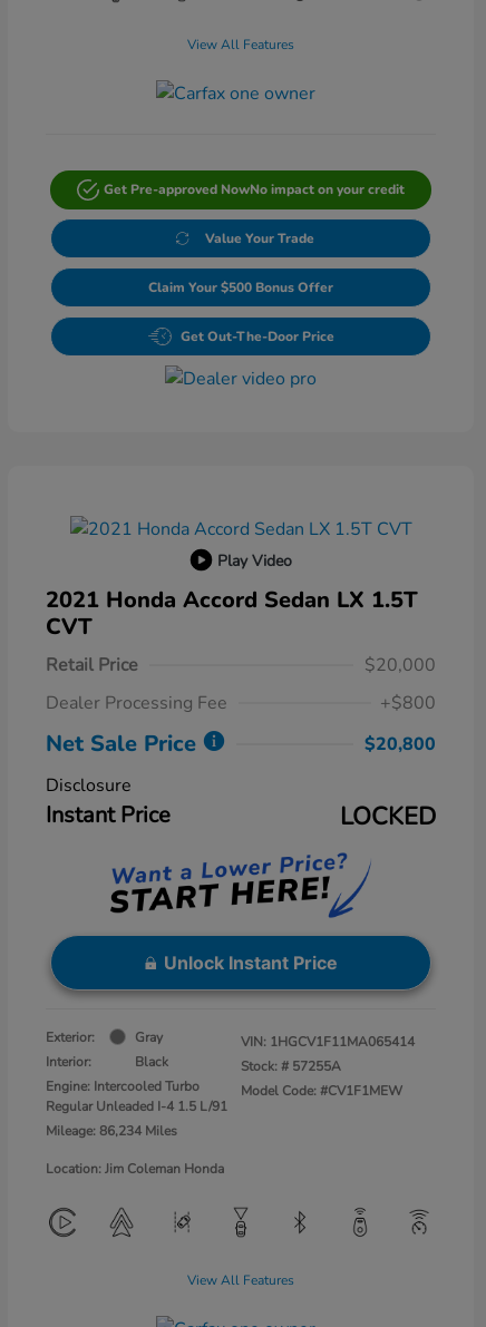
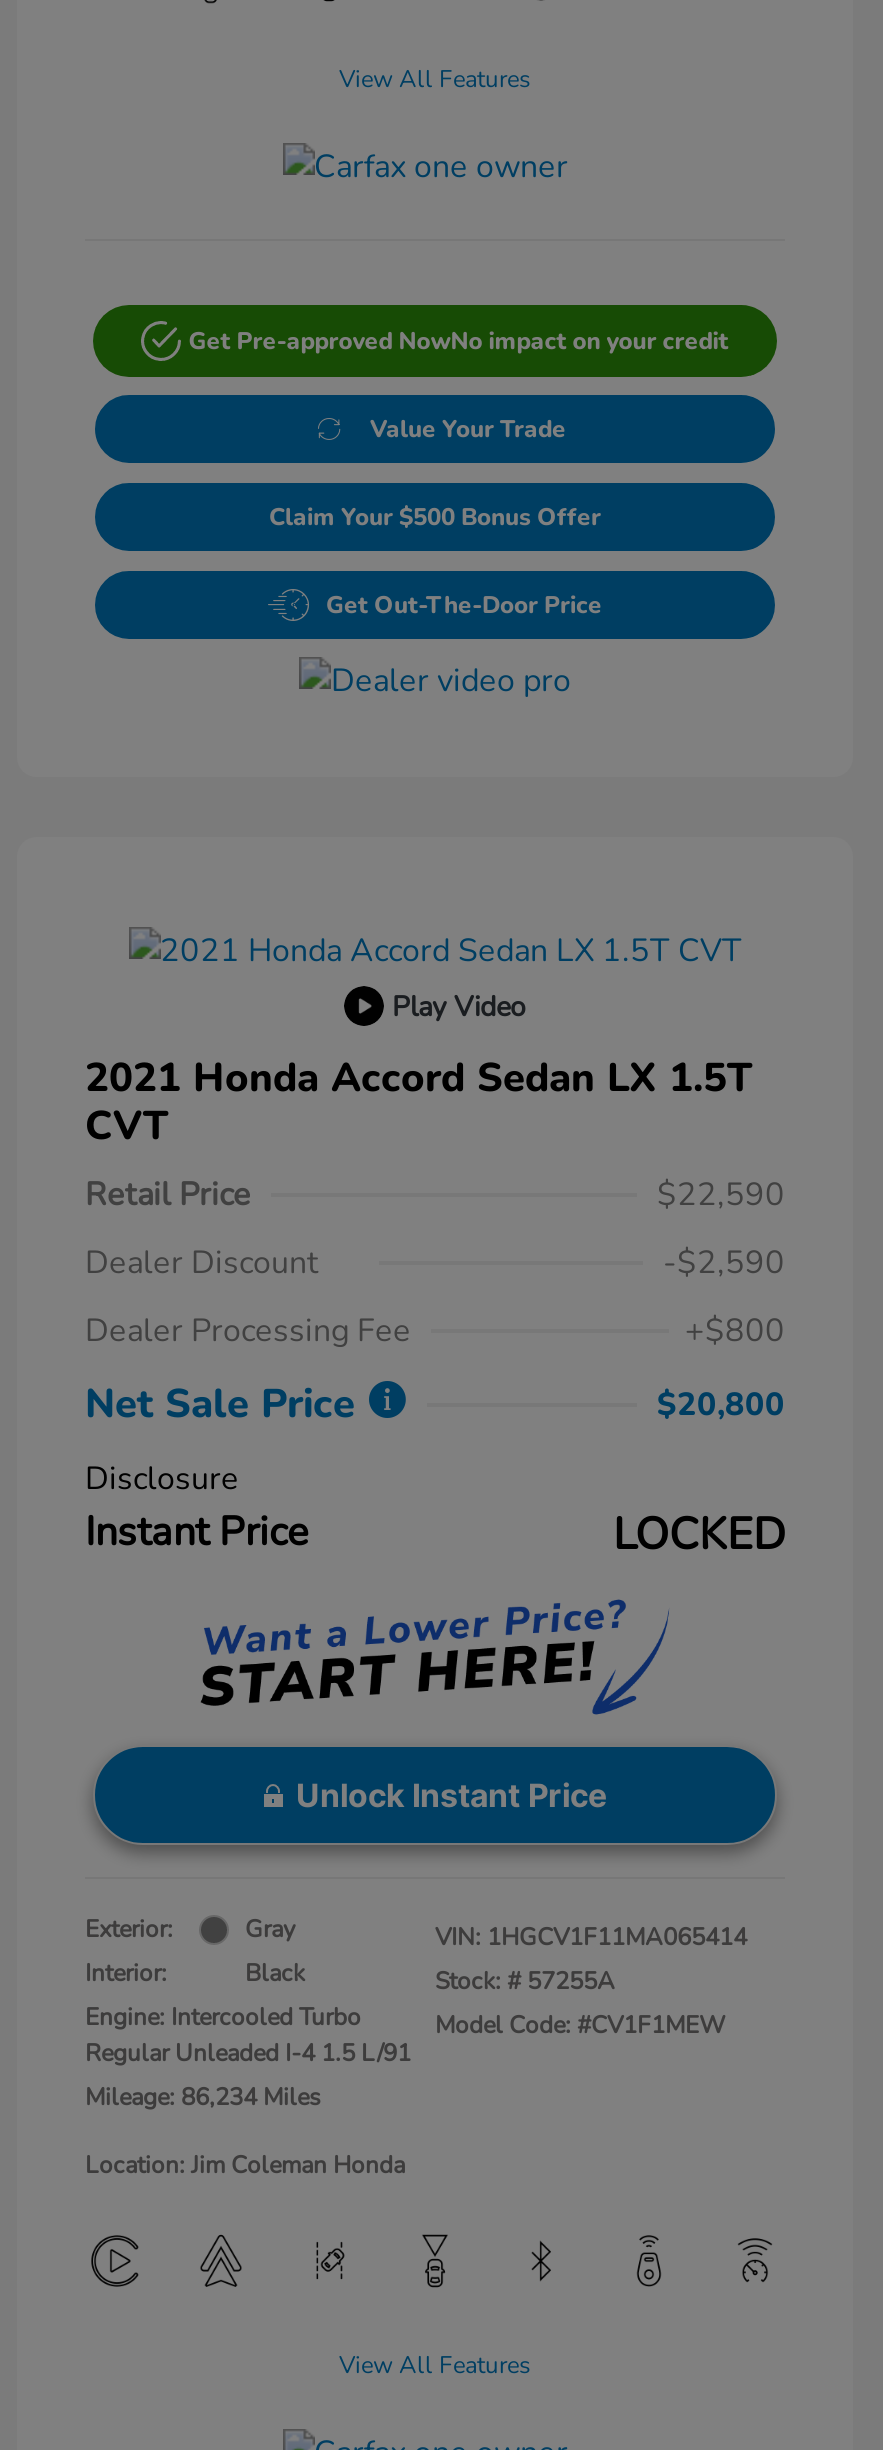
- $20,000
+ $22,590
+ Dealer Discount
+ -$2,590
